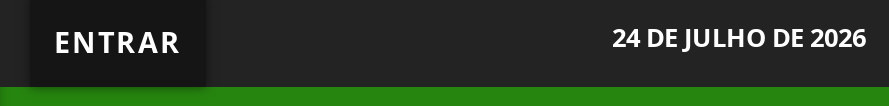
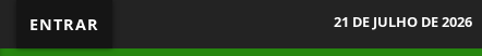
- 24 DE JULHO DE 2026
+ 21 DE JULHO DE 2026
